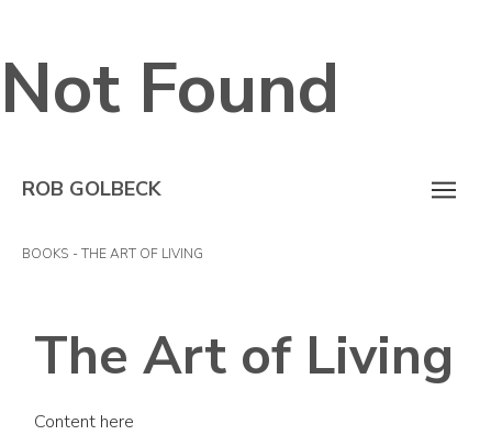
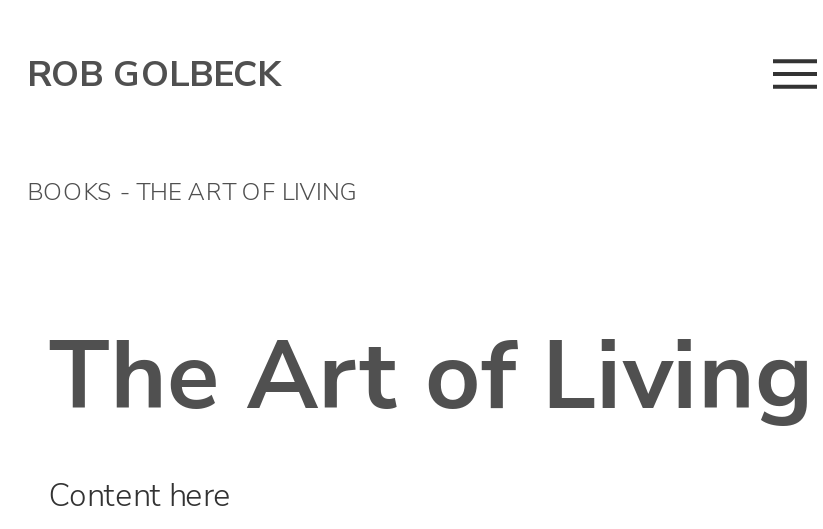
- Not Found
